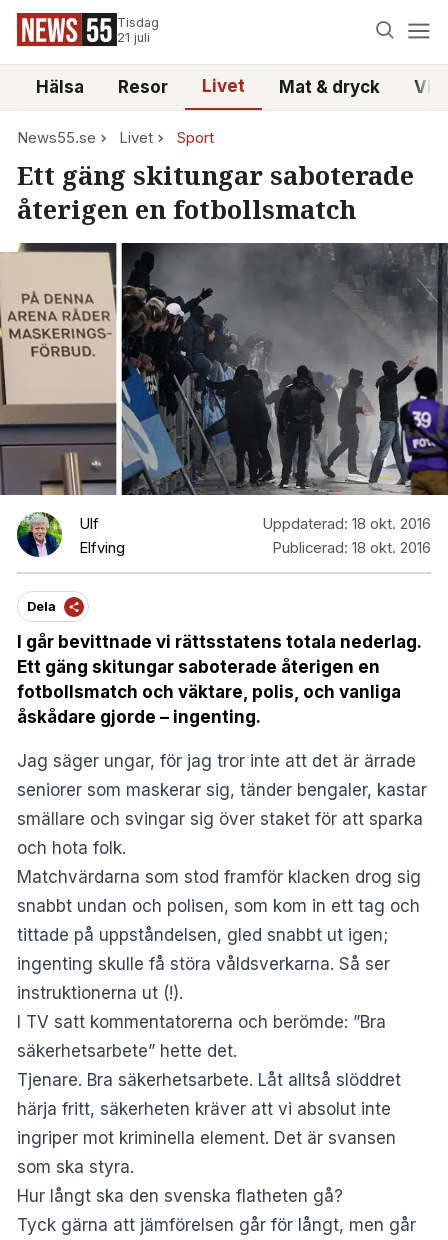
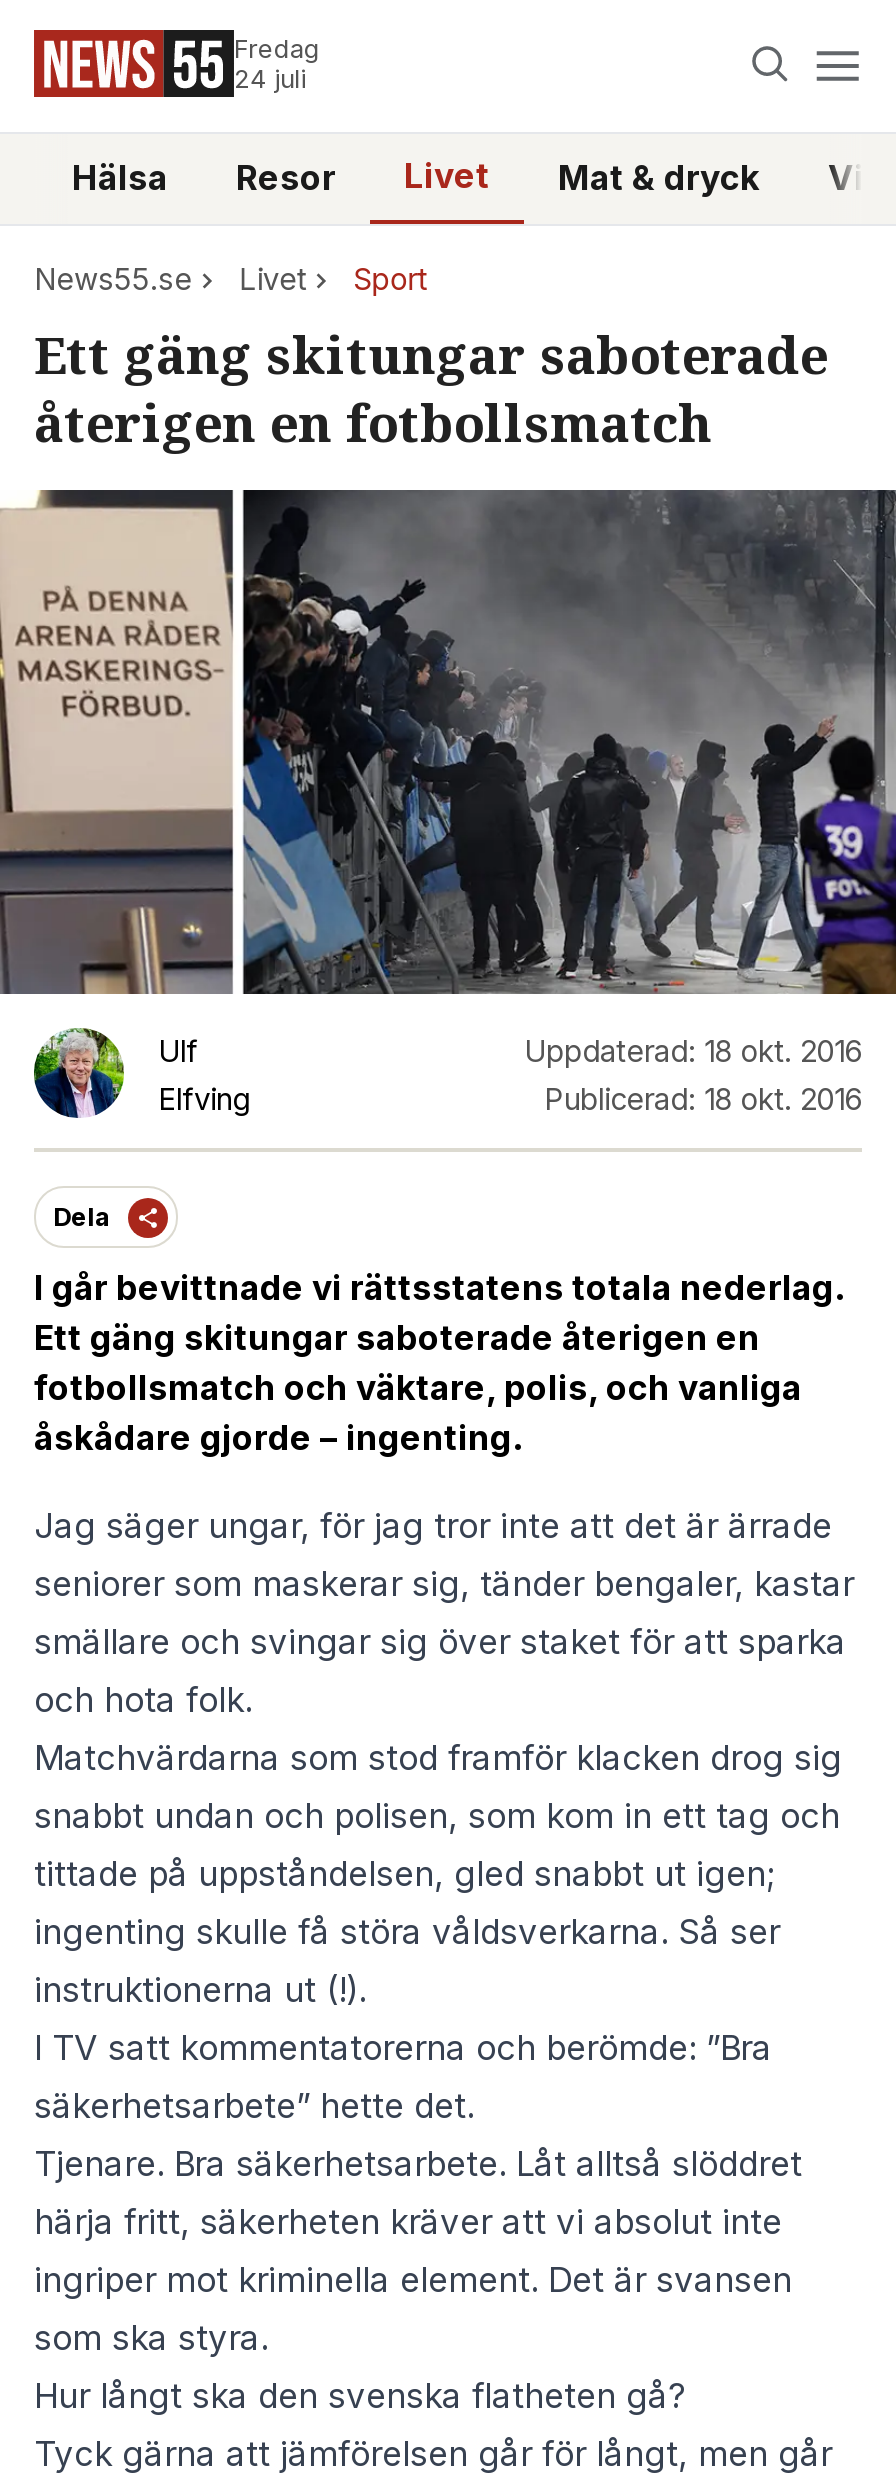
- Tisdag
- 21 juli
+ Fredag
+ 24 juli
